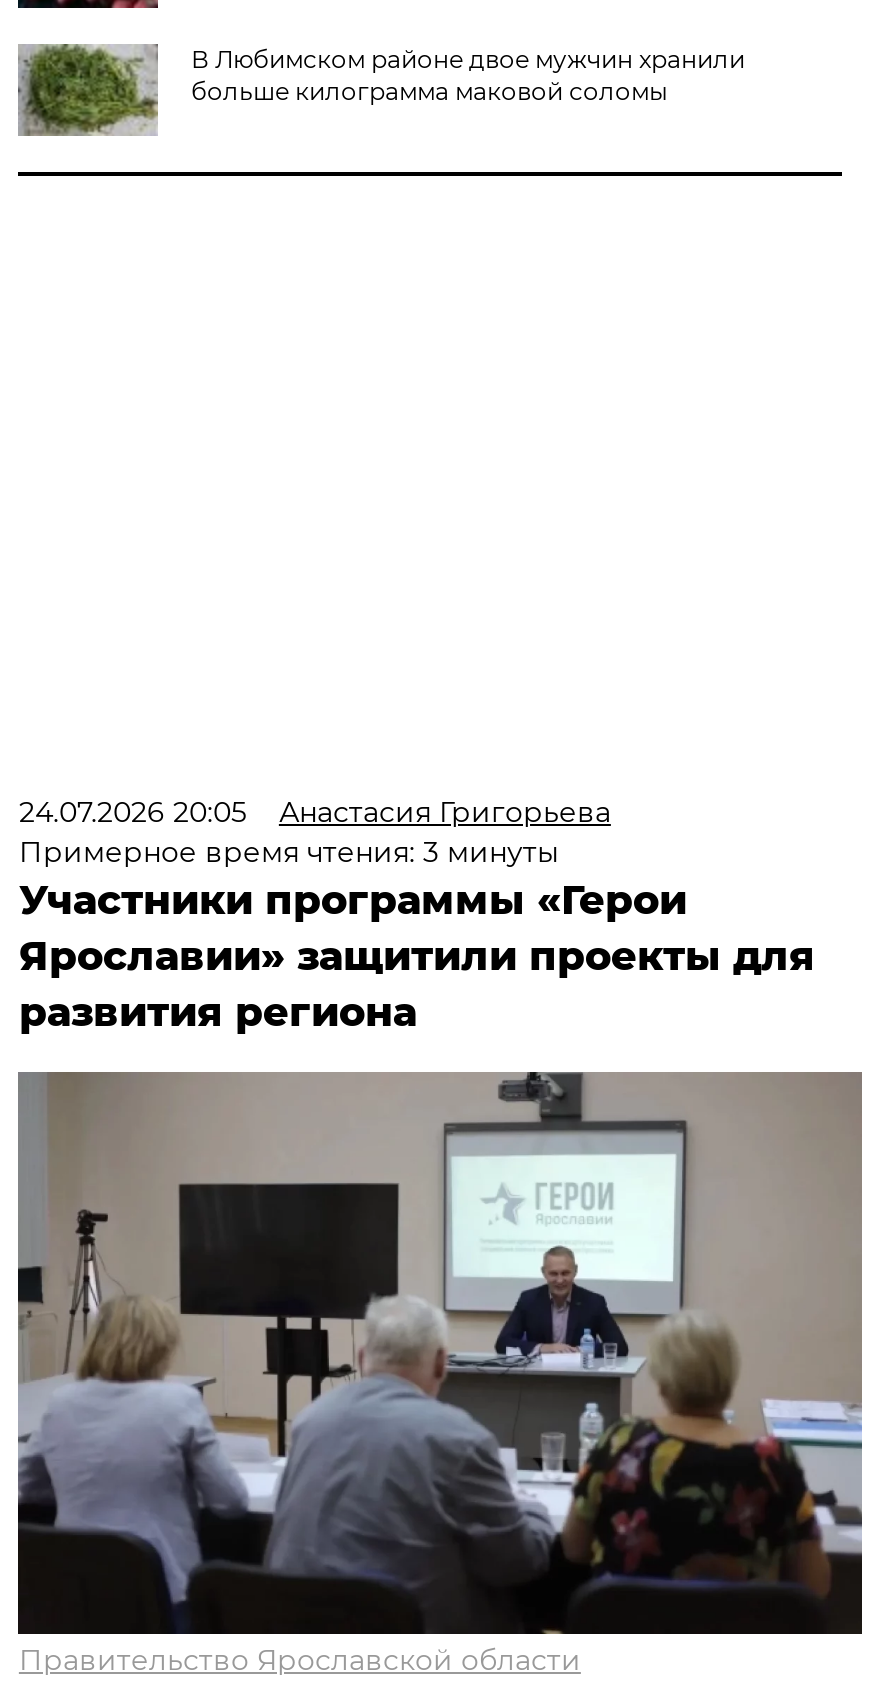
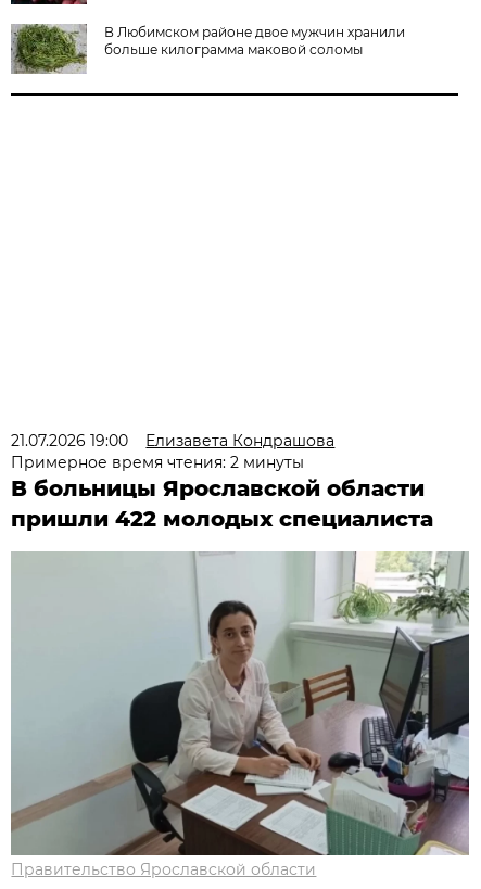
- 24.07.2026 20:05
- Анастасия Григорьева
- Примерное время чтения: 3 минуты
- Участники программы «Герои
- Ярославии» защитили проекты для
- развития региона
+ 21.07.2026 19:00
+ Елизавета Кондрашова
+ Примерное время чтения: 2 минуты
+ В больницы Ярославской области
+ пришли 422 молодых специалиста

- [image]
+ [image]
